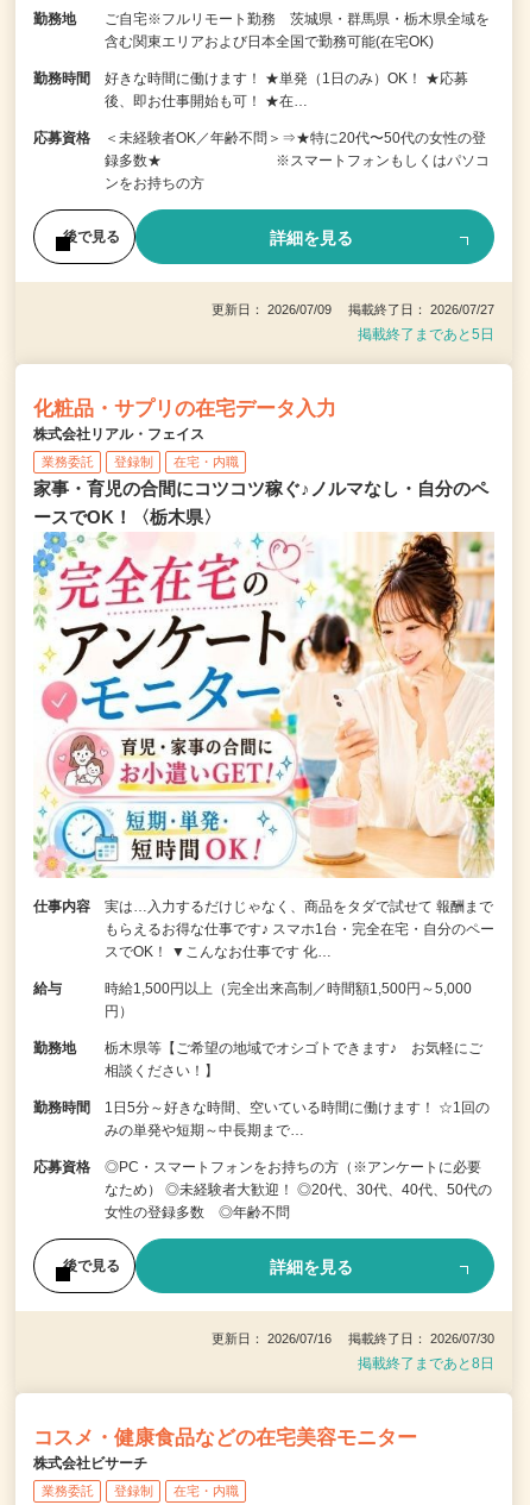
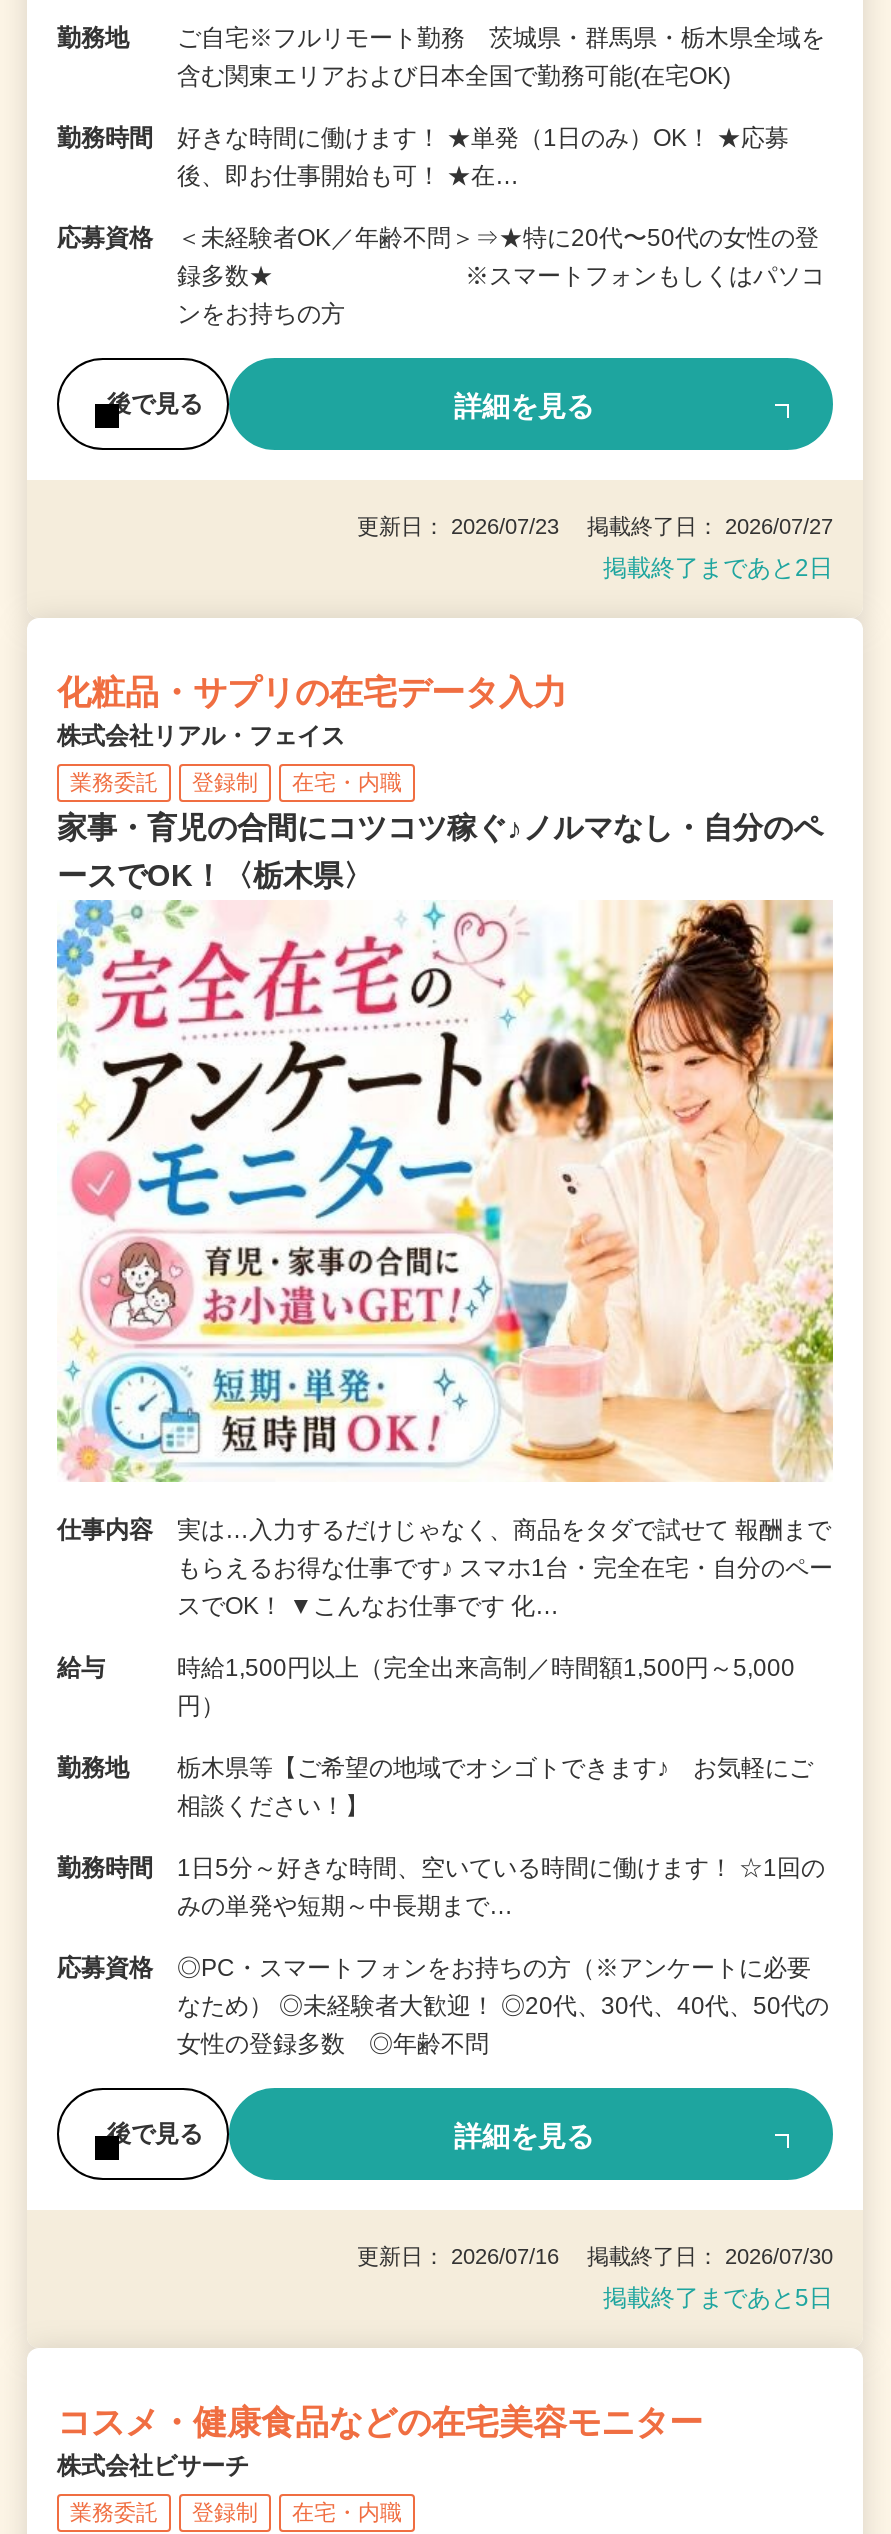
+ 掲載終了まであと2日

- 更新日： 2026/07/09 掲載終了日： 2026/07/27
+ 更新日： 2026/07/23 掲載終了日： 2026/07/27

moved down: 掲載終了まであと5日

- 掲載終了まであと8日
